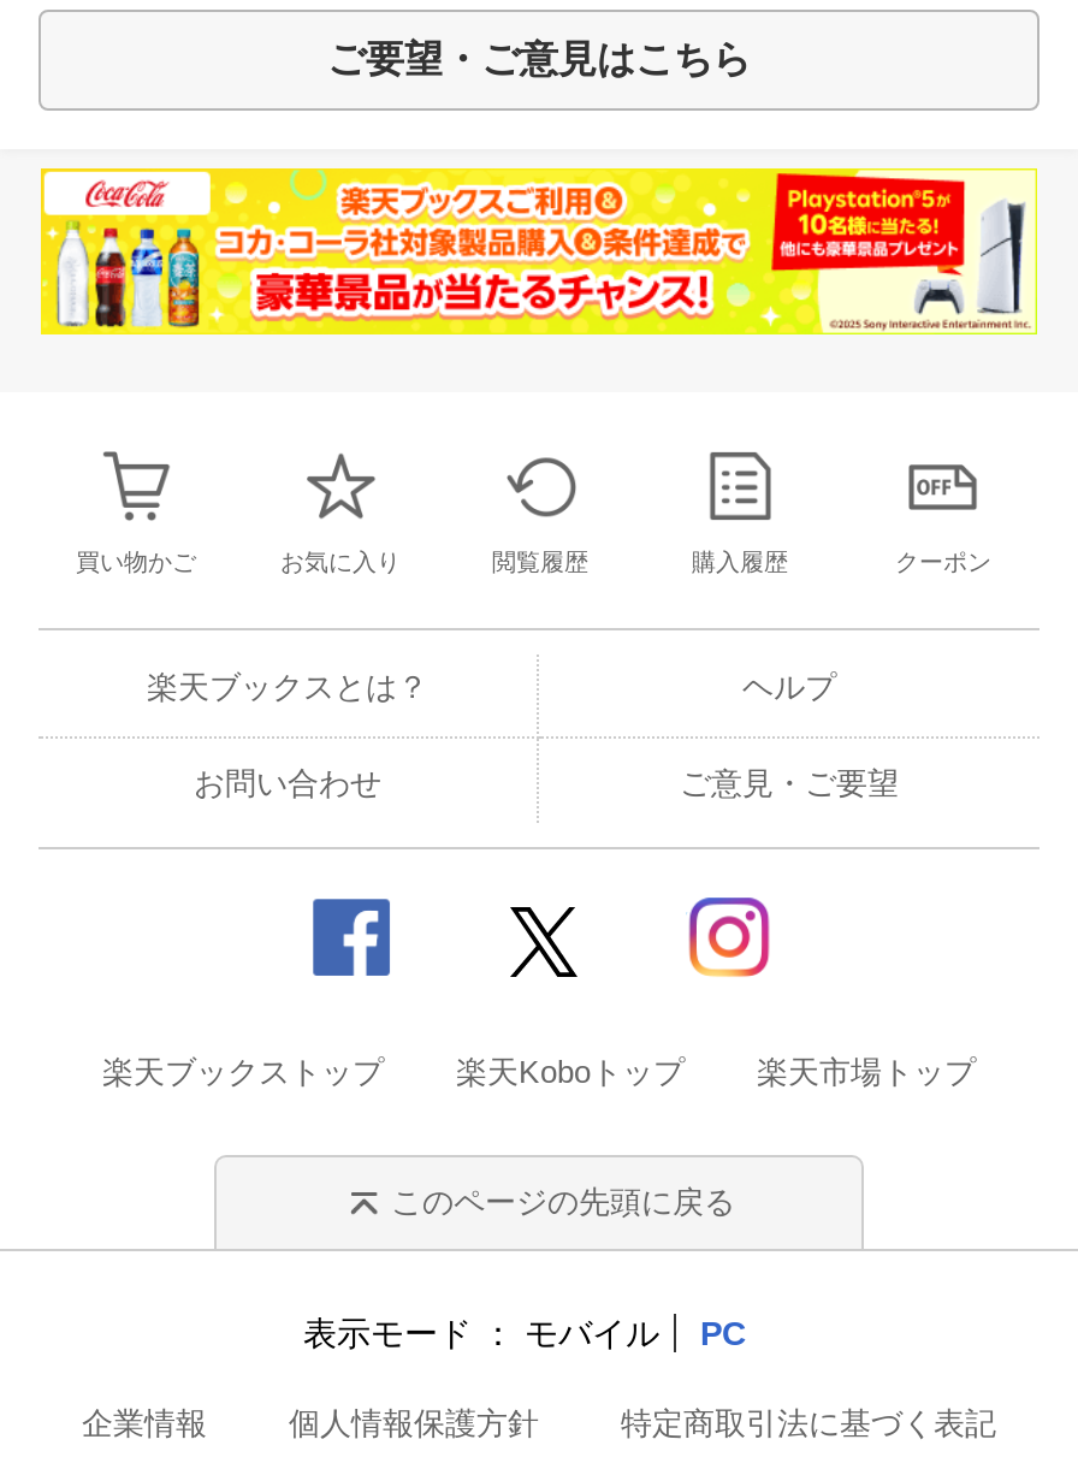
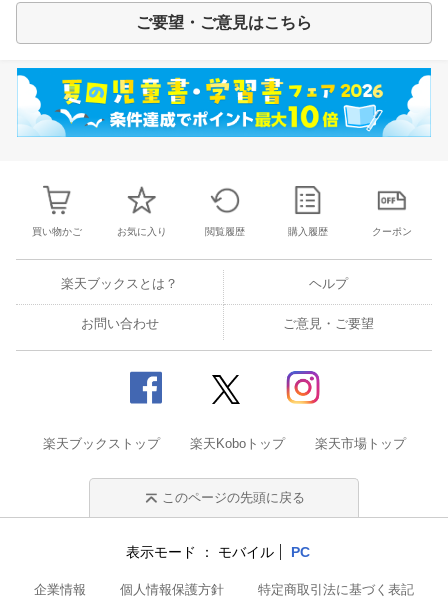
- [image]
+ [image]
